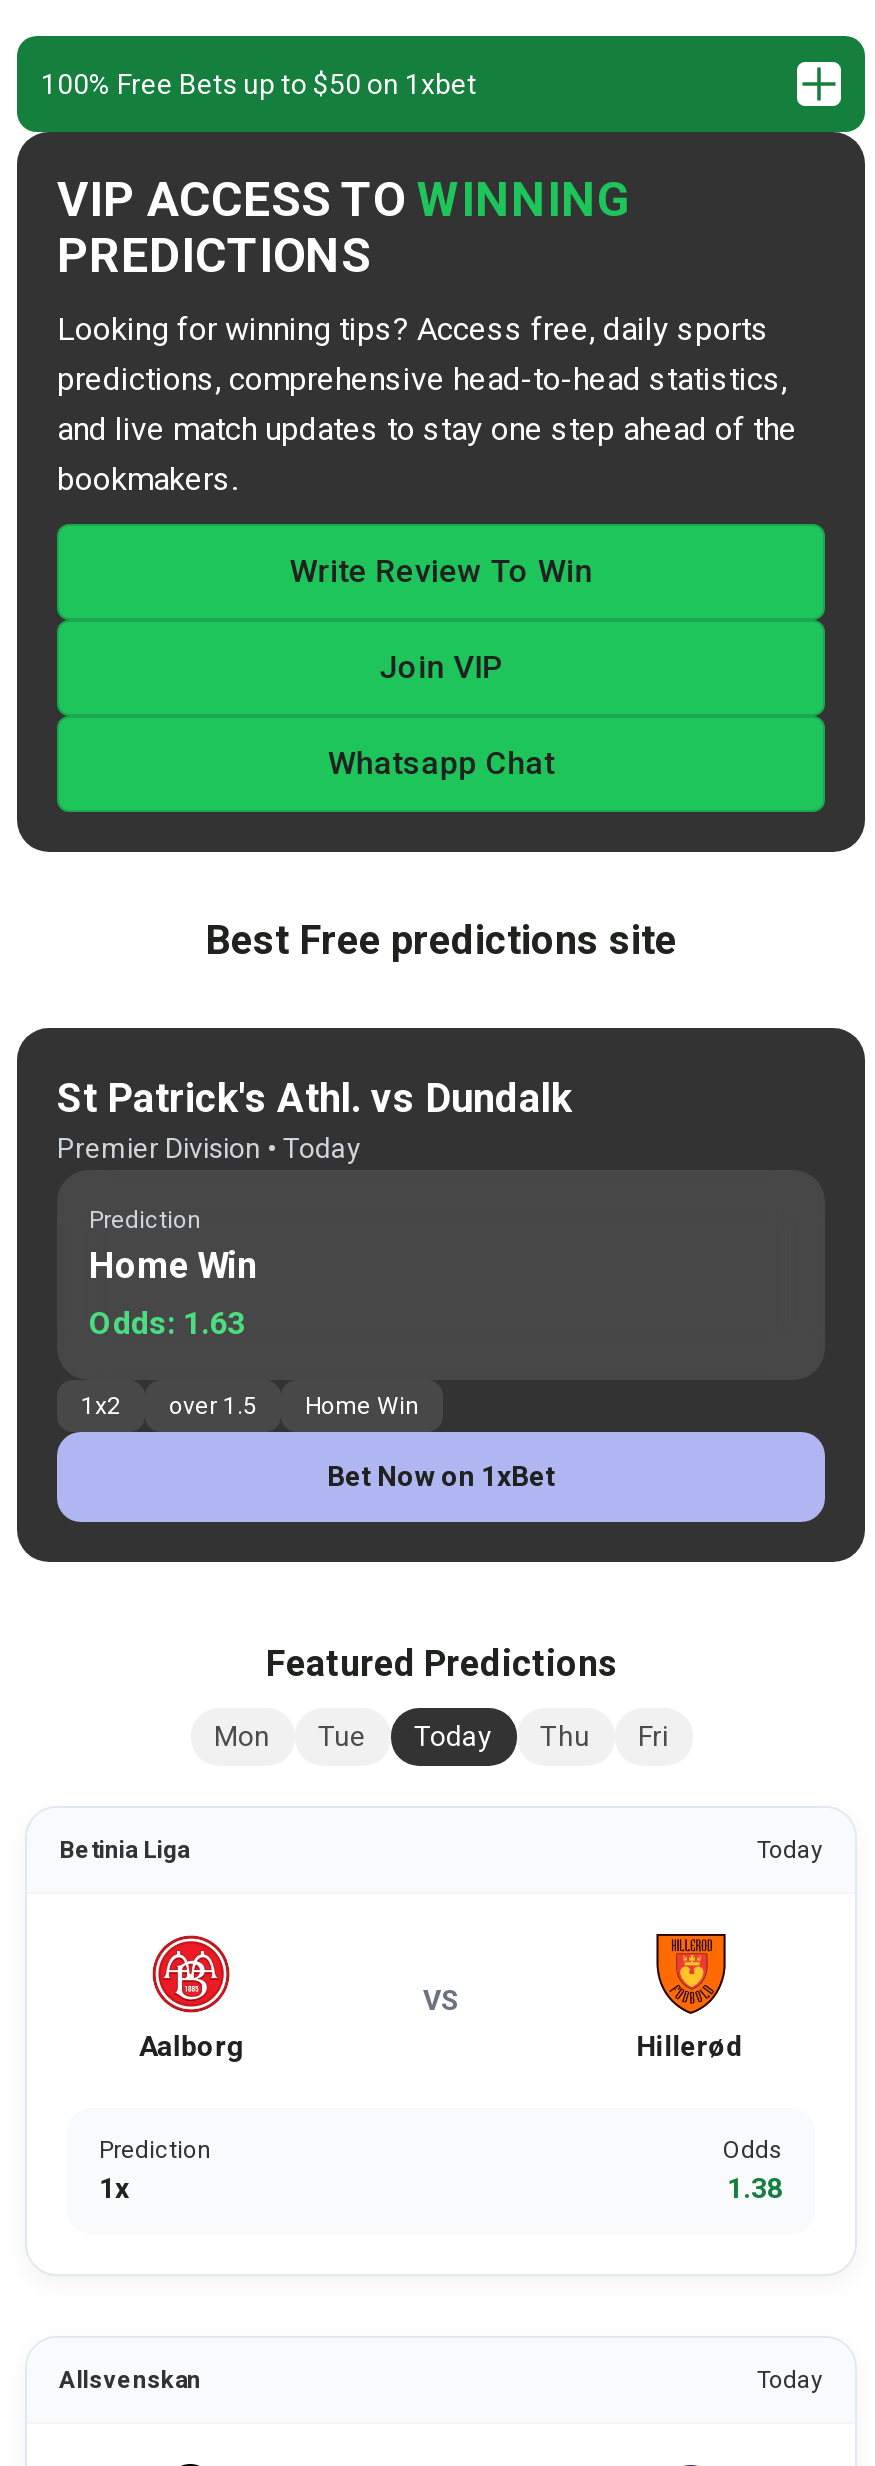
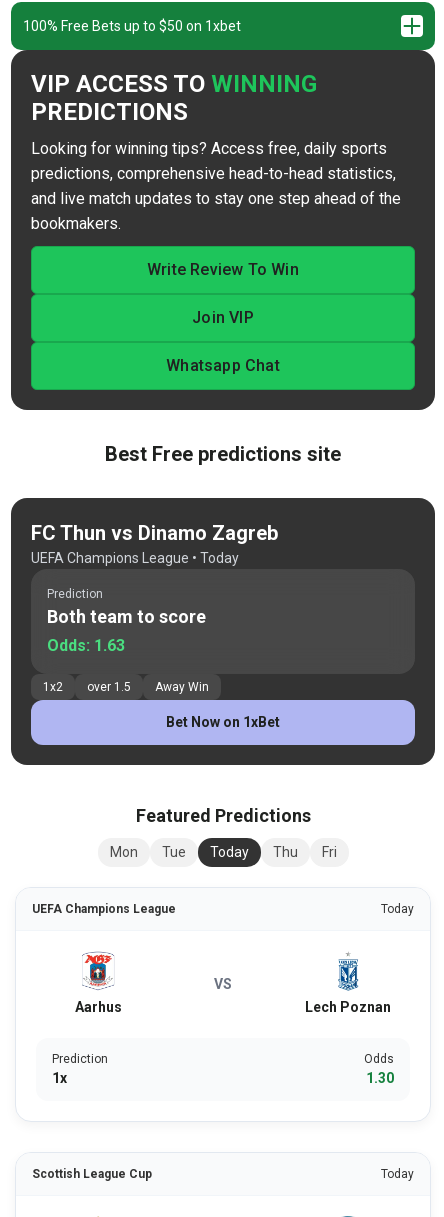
- St Patrick's Athl. vs Dundalk
- Premier Division • Today
+ FC Thun vs Dinamo Zagreb
+ UEFA Champions League • Today

- Home Win
+ Both team to score

- Home Win
+ Away Win

- Betinia Liga
+ UEFA Champions League

- [image]
- Aalborg
+ [image]
+ Aarhus

- [image]
- Hillerød
+ [image]
+ Lech Poznan

- 1.38
+ 1.30

- Allsvenskan
+ Scottish League Cup
